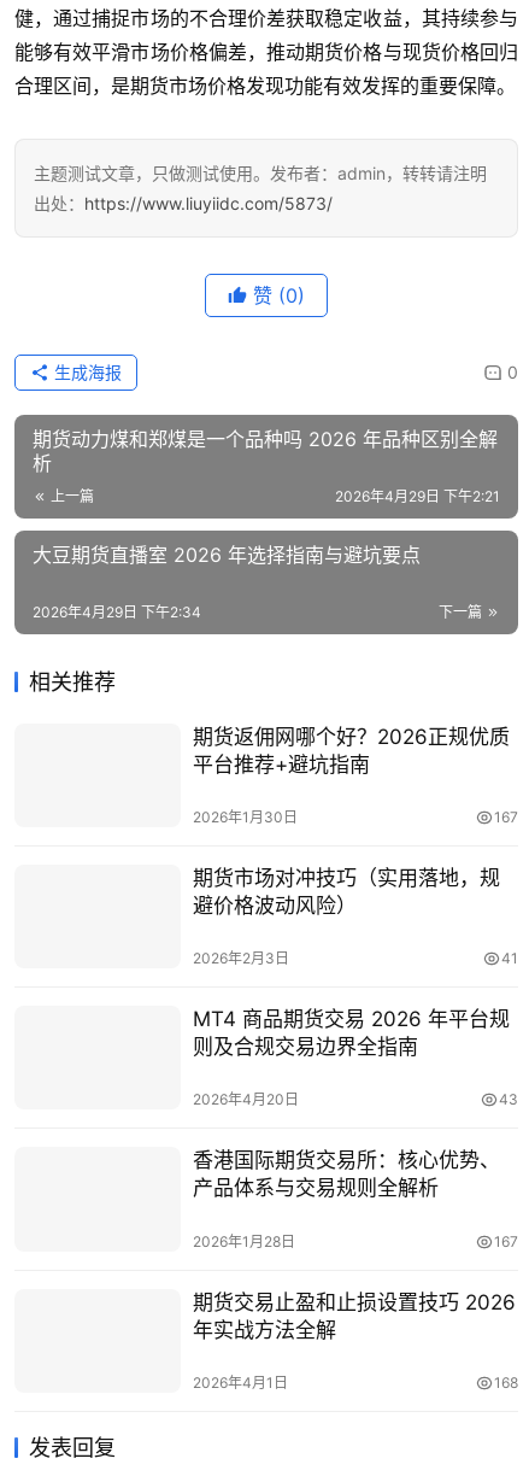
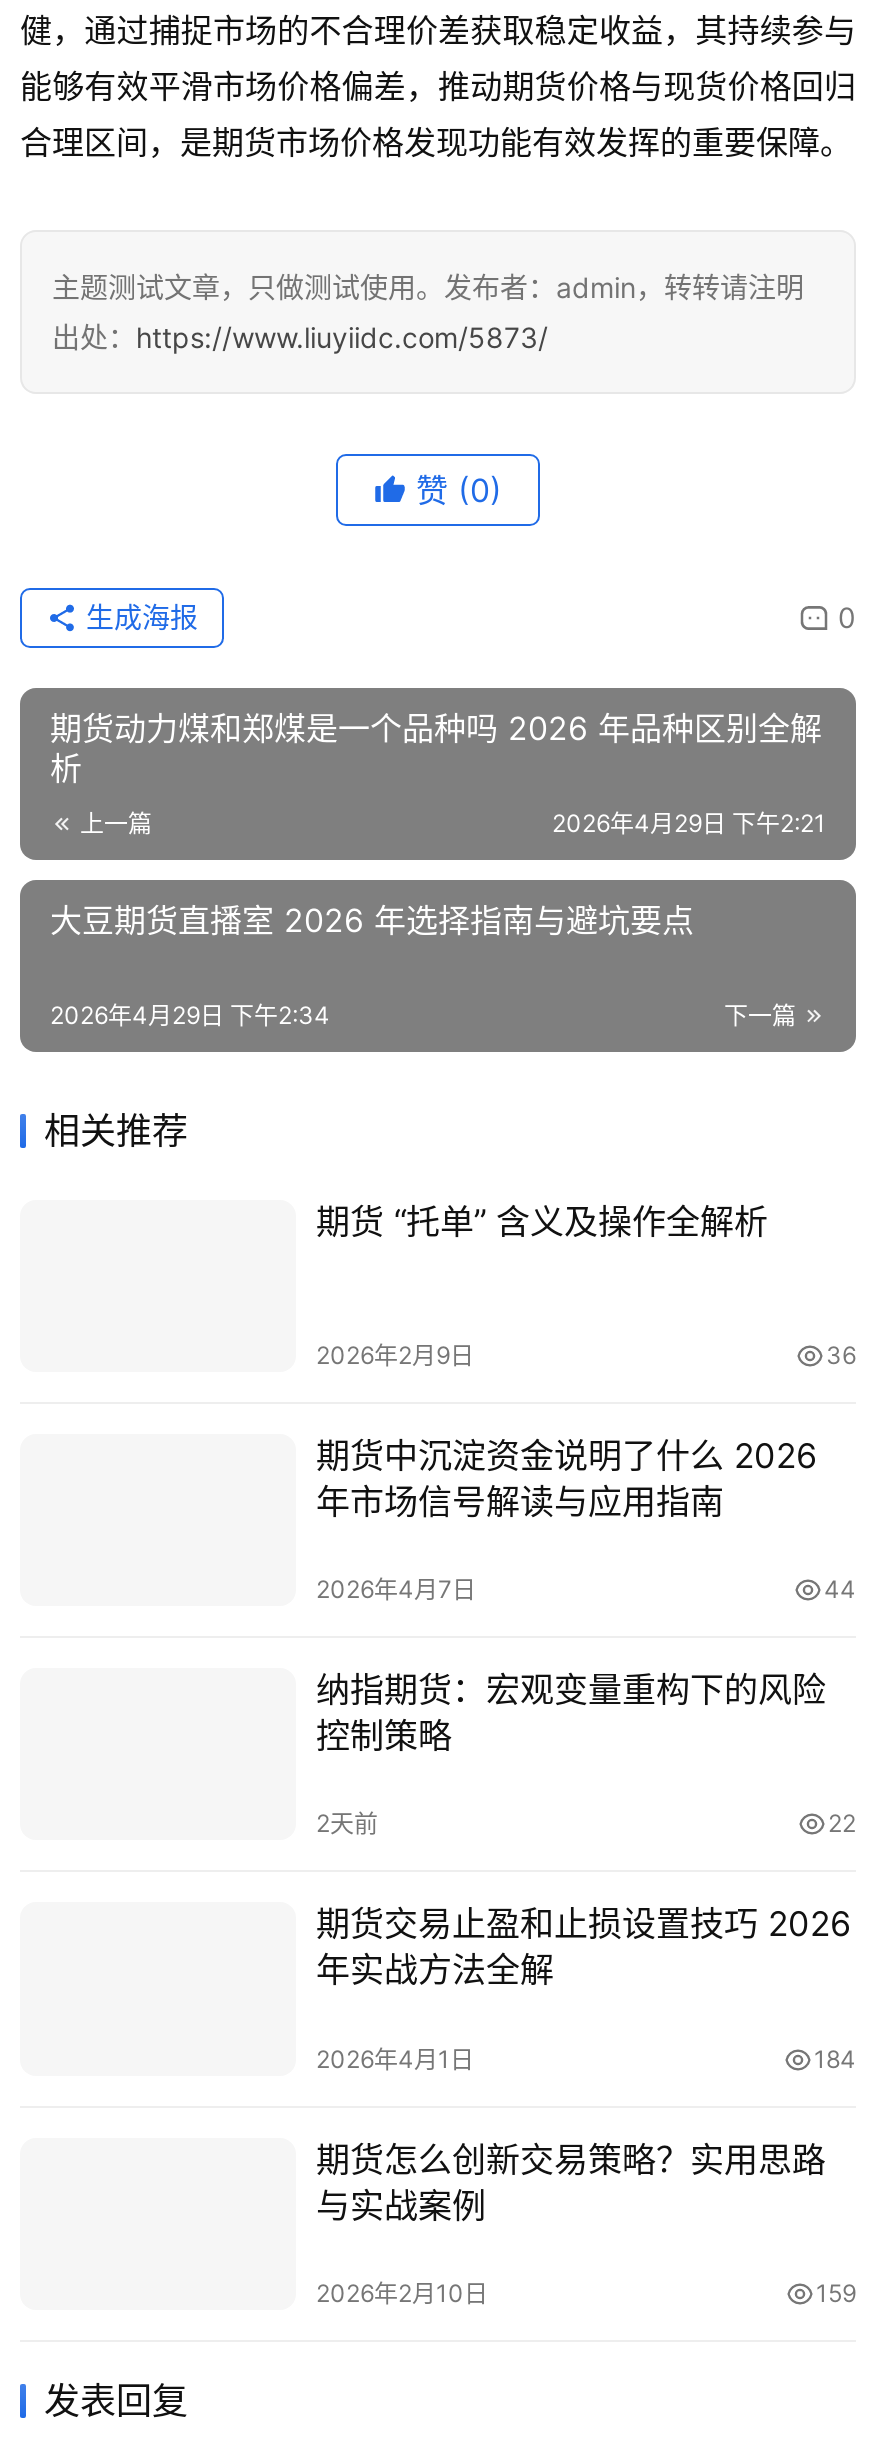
- 期货返佣网哪个好？2026正规优质
- 平台推荐+避坑指南
- 2026年1月30日
- 167
- 期货市场对冲技巧（实用落地，规
- 避价格波动风险）
- 2026年2月3日
- 41
- MT4 商品期货交易 2026 年平台规
- 则及合规交易边界全指南
- 2026年4月20日
- 43
- 香港国际期货交易所：核心优势、
- 产品体系与交易规则全解析
- 2026年1月28日
- 167
+ 期货 “托单” 含义及操作全解析
+ 2026年2月9日
+ 36
+ 期货中沉淀资金说明了什么 2026
+ 年市场信号解读与应用指南
+ 2026年4月7日
+ 44
+ 纳指期货：宏观变量重构下的风险
+ 控制策略
+ 2天前
+ 22

moved up: 期货交易止盈和止损设置技巧 2026 | 年实战方法全解 | 2026年4月1日

- 168
+ 184
+ 期货怎么创新交易策略？实用思路
+ 与实战案例
+ 2026年2月10日
+ 159
